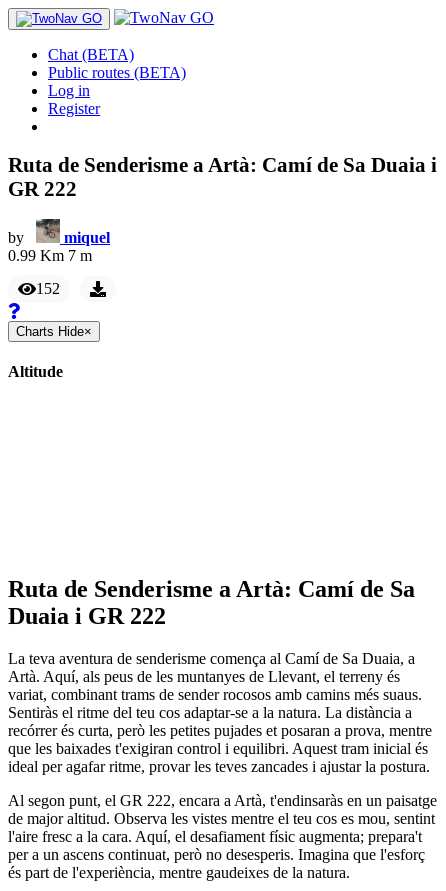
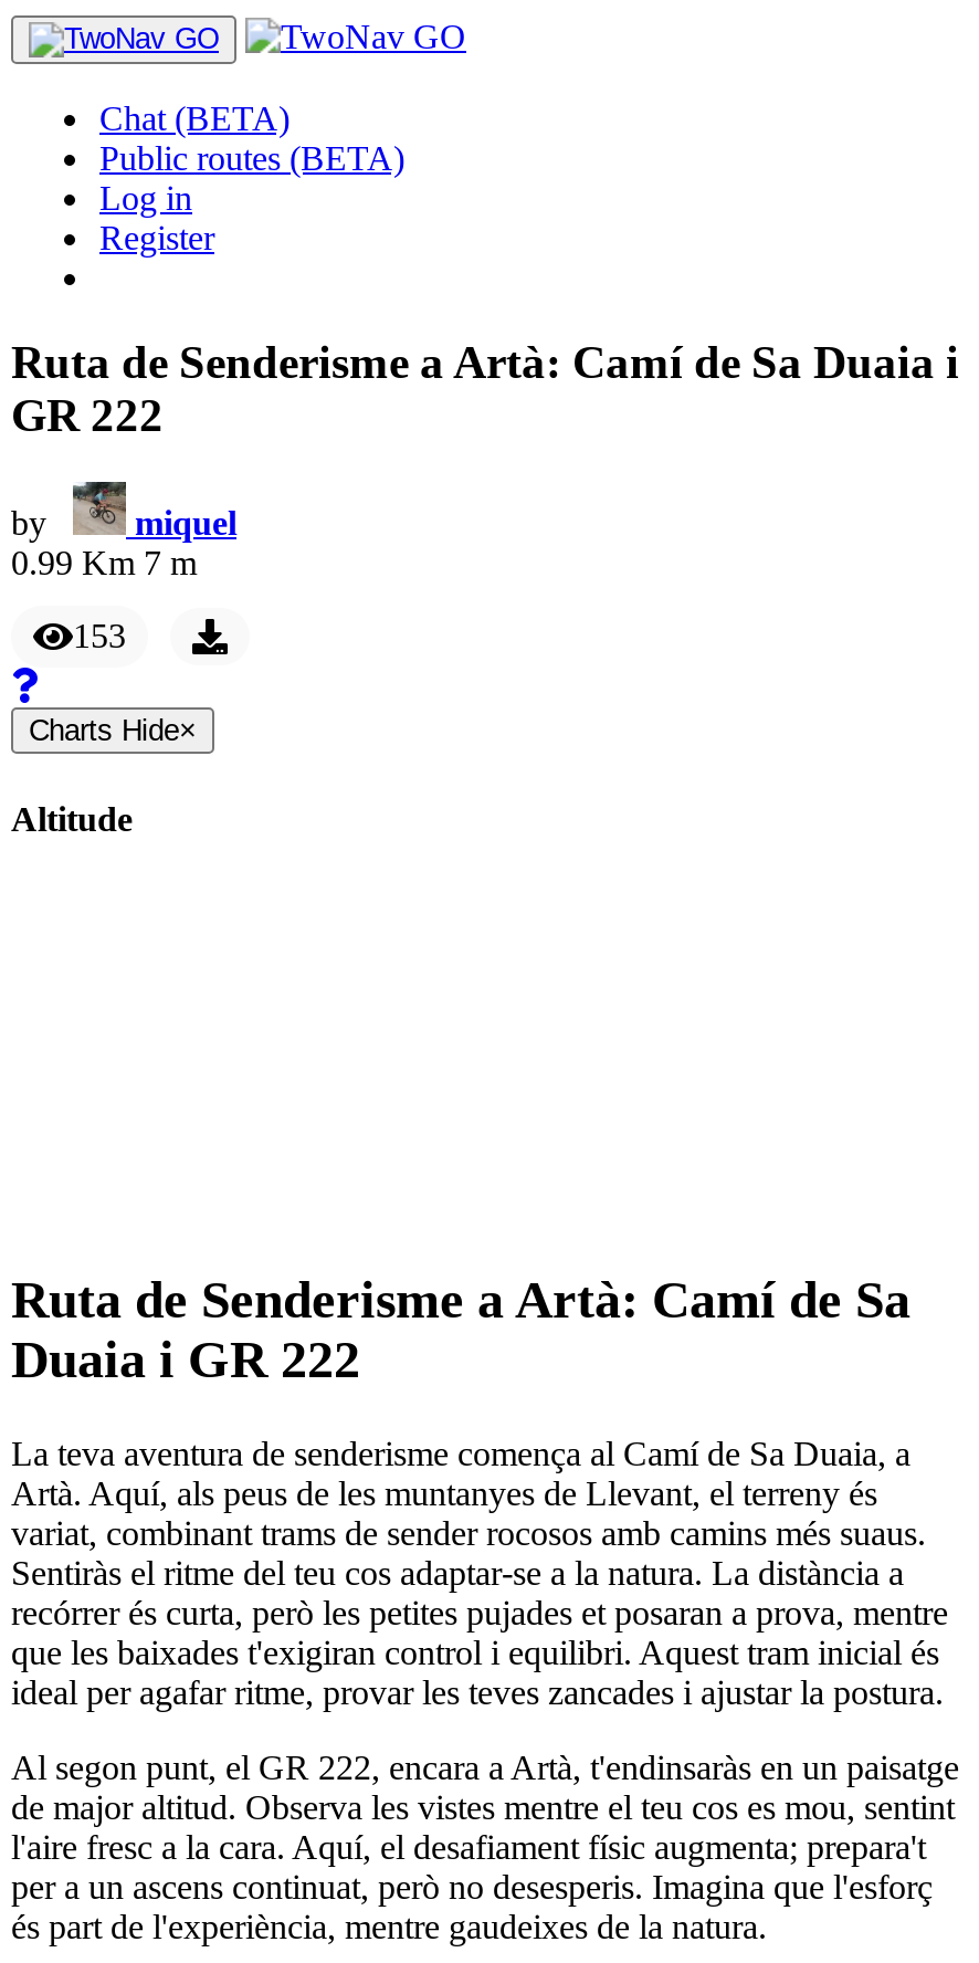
- 152
+ 153
